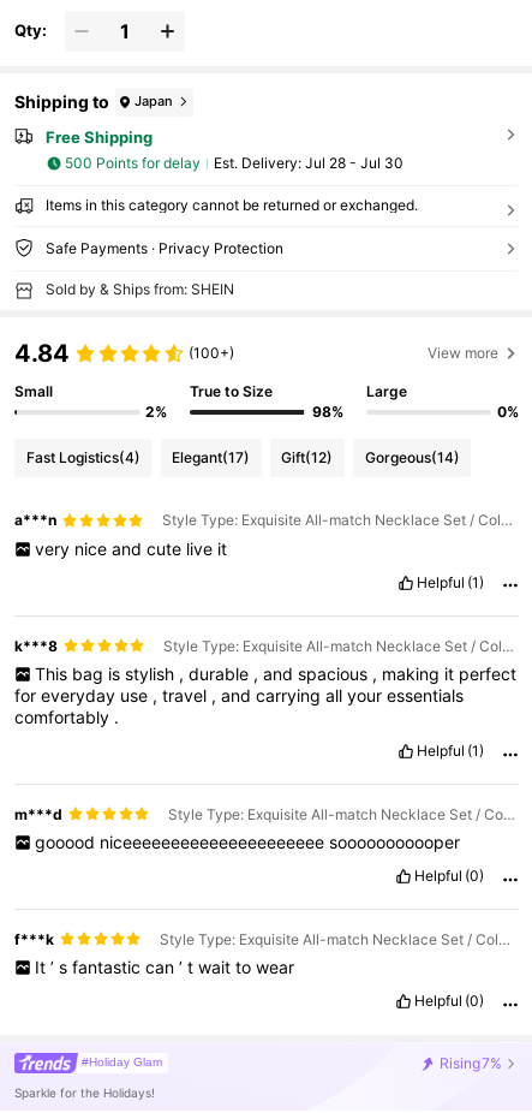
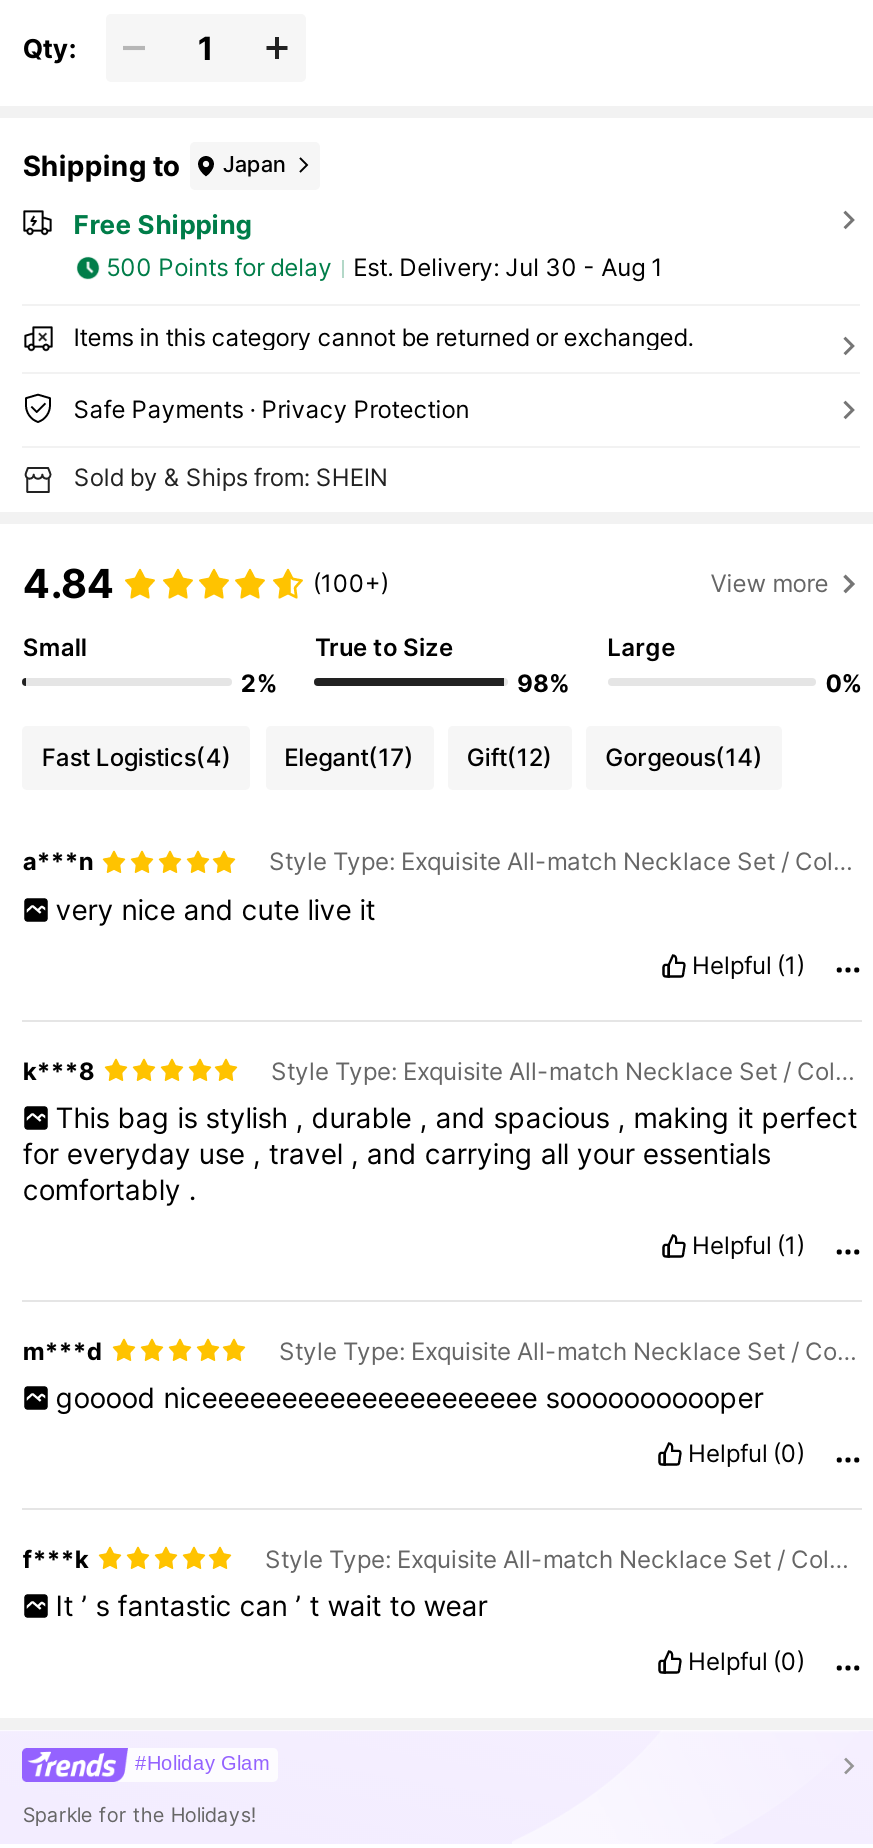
- Est. Delivery: Jul 28 - Jul 30
+ Est. Delivery: Jul 30 - Aug 1

- Rising7%
